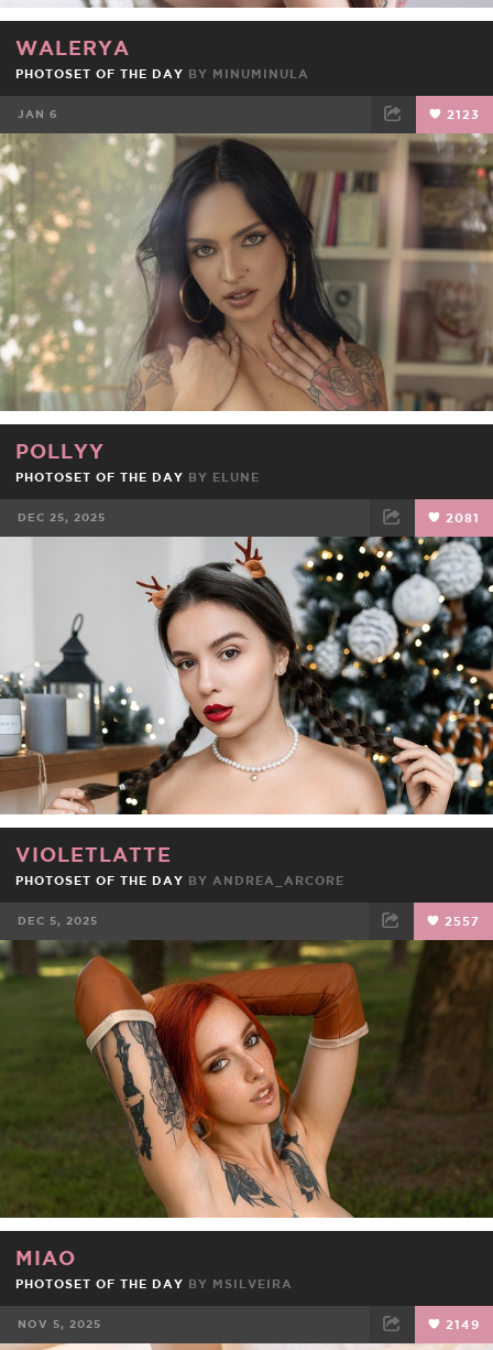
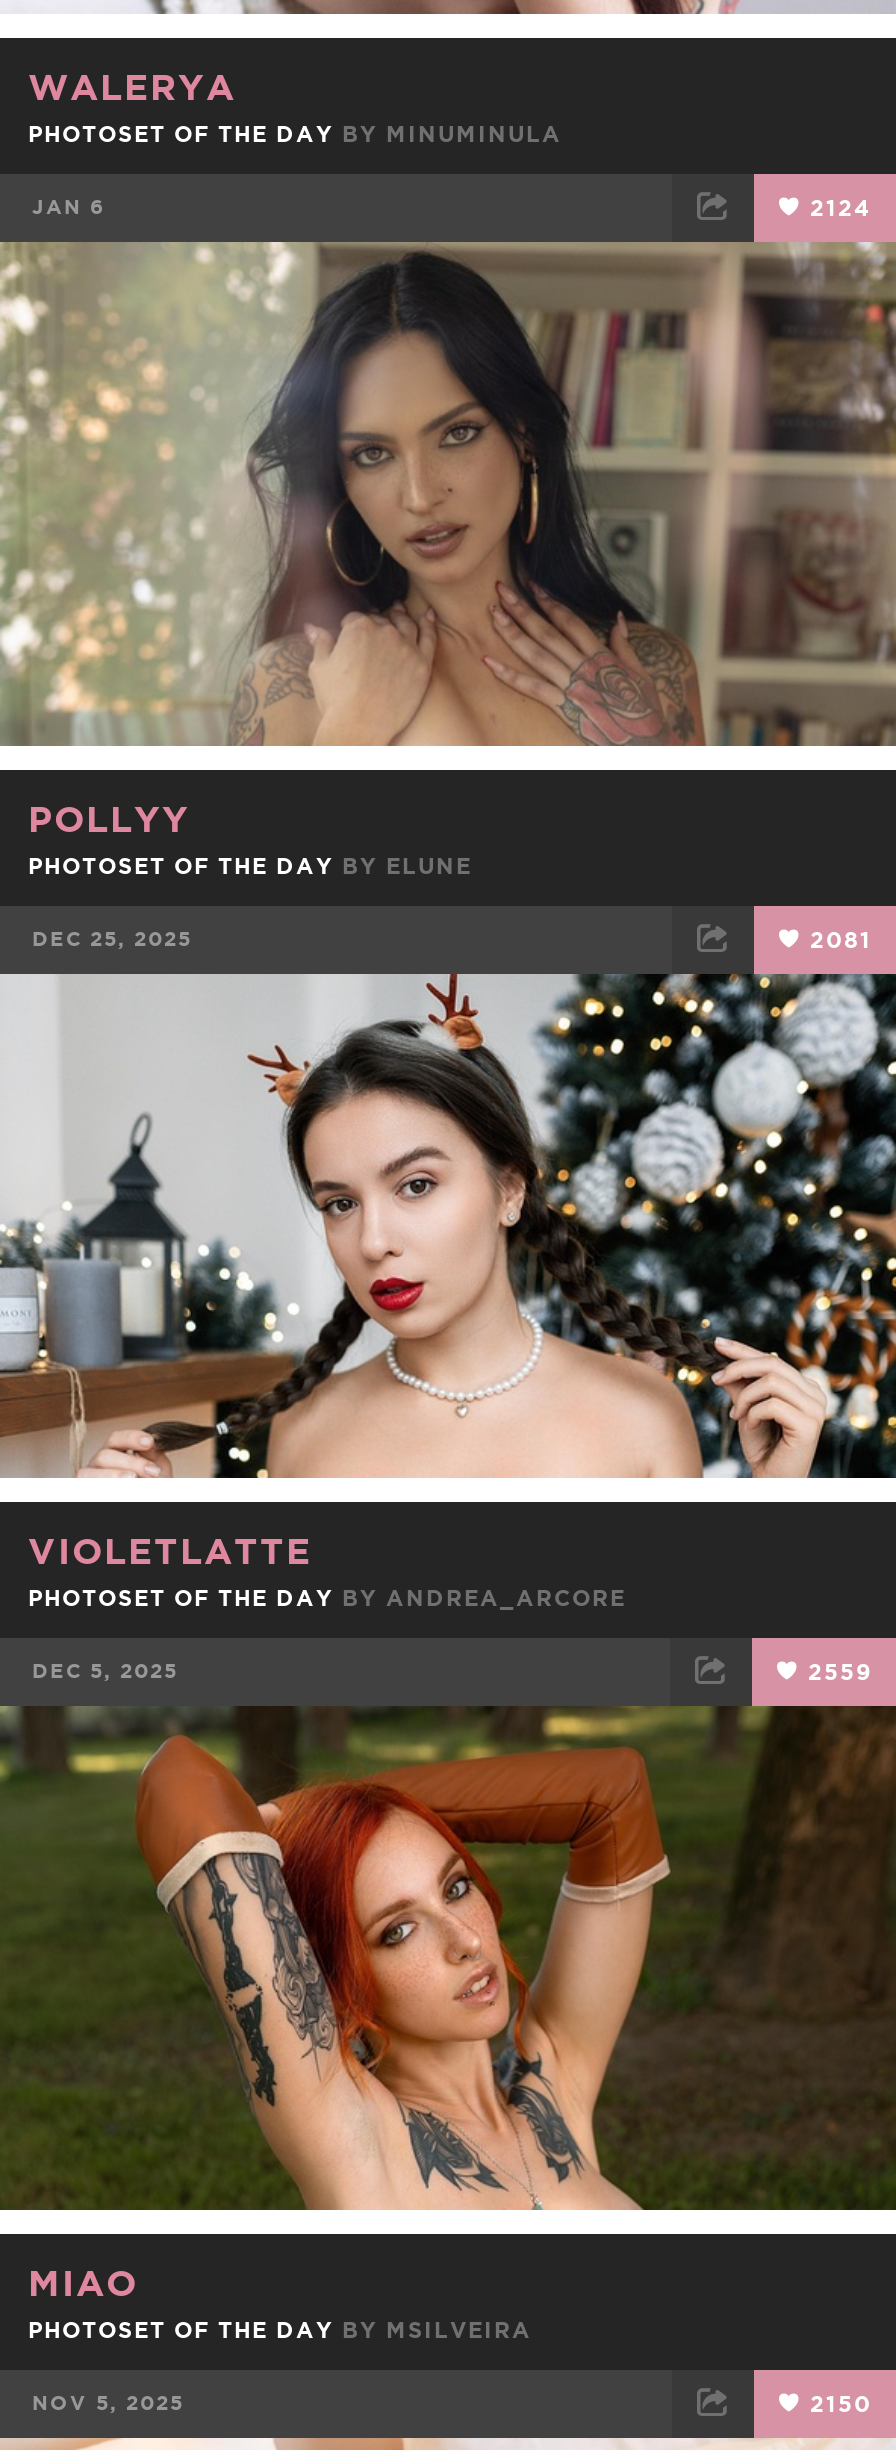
- 2123
+ 2124

- 2557
+ 2559

- 2149
+ 2150
